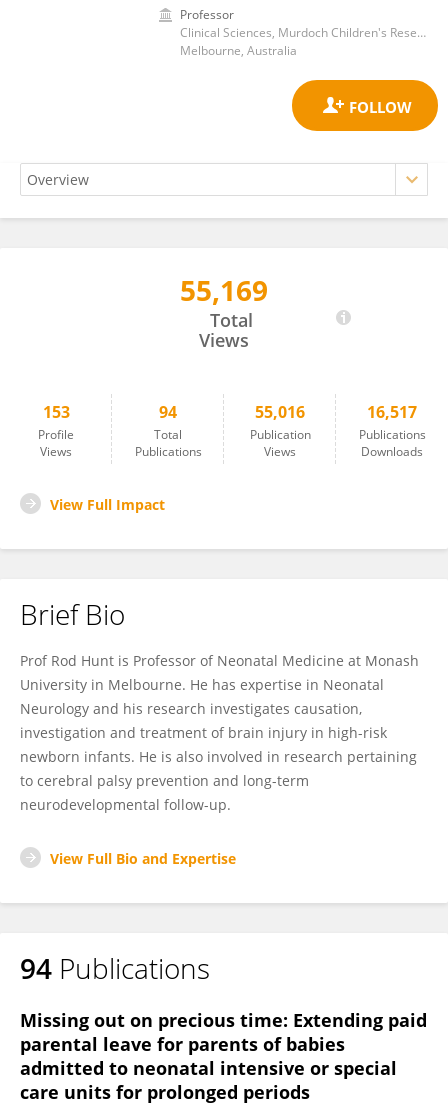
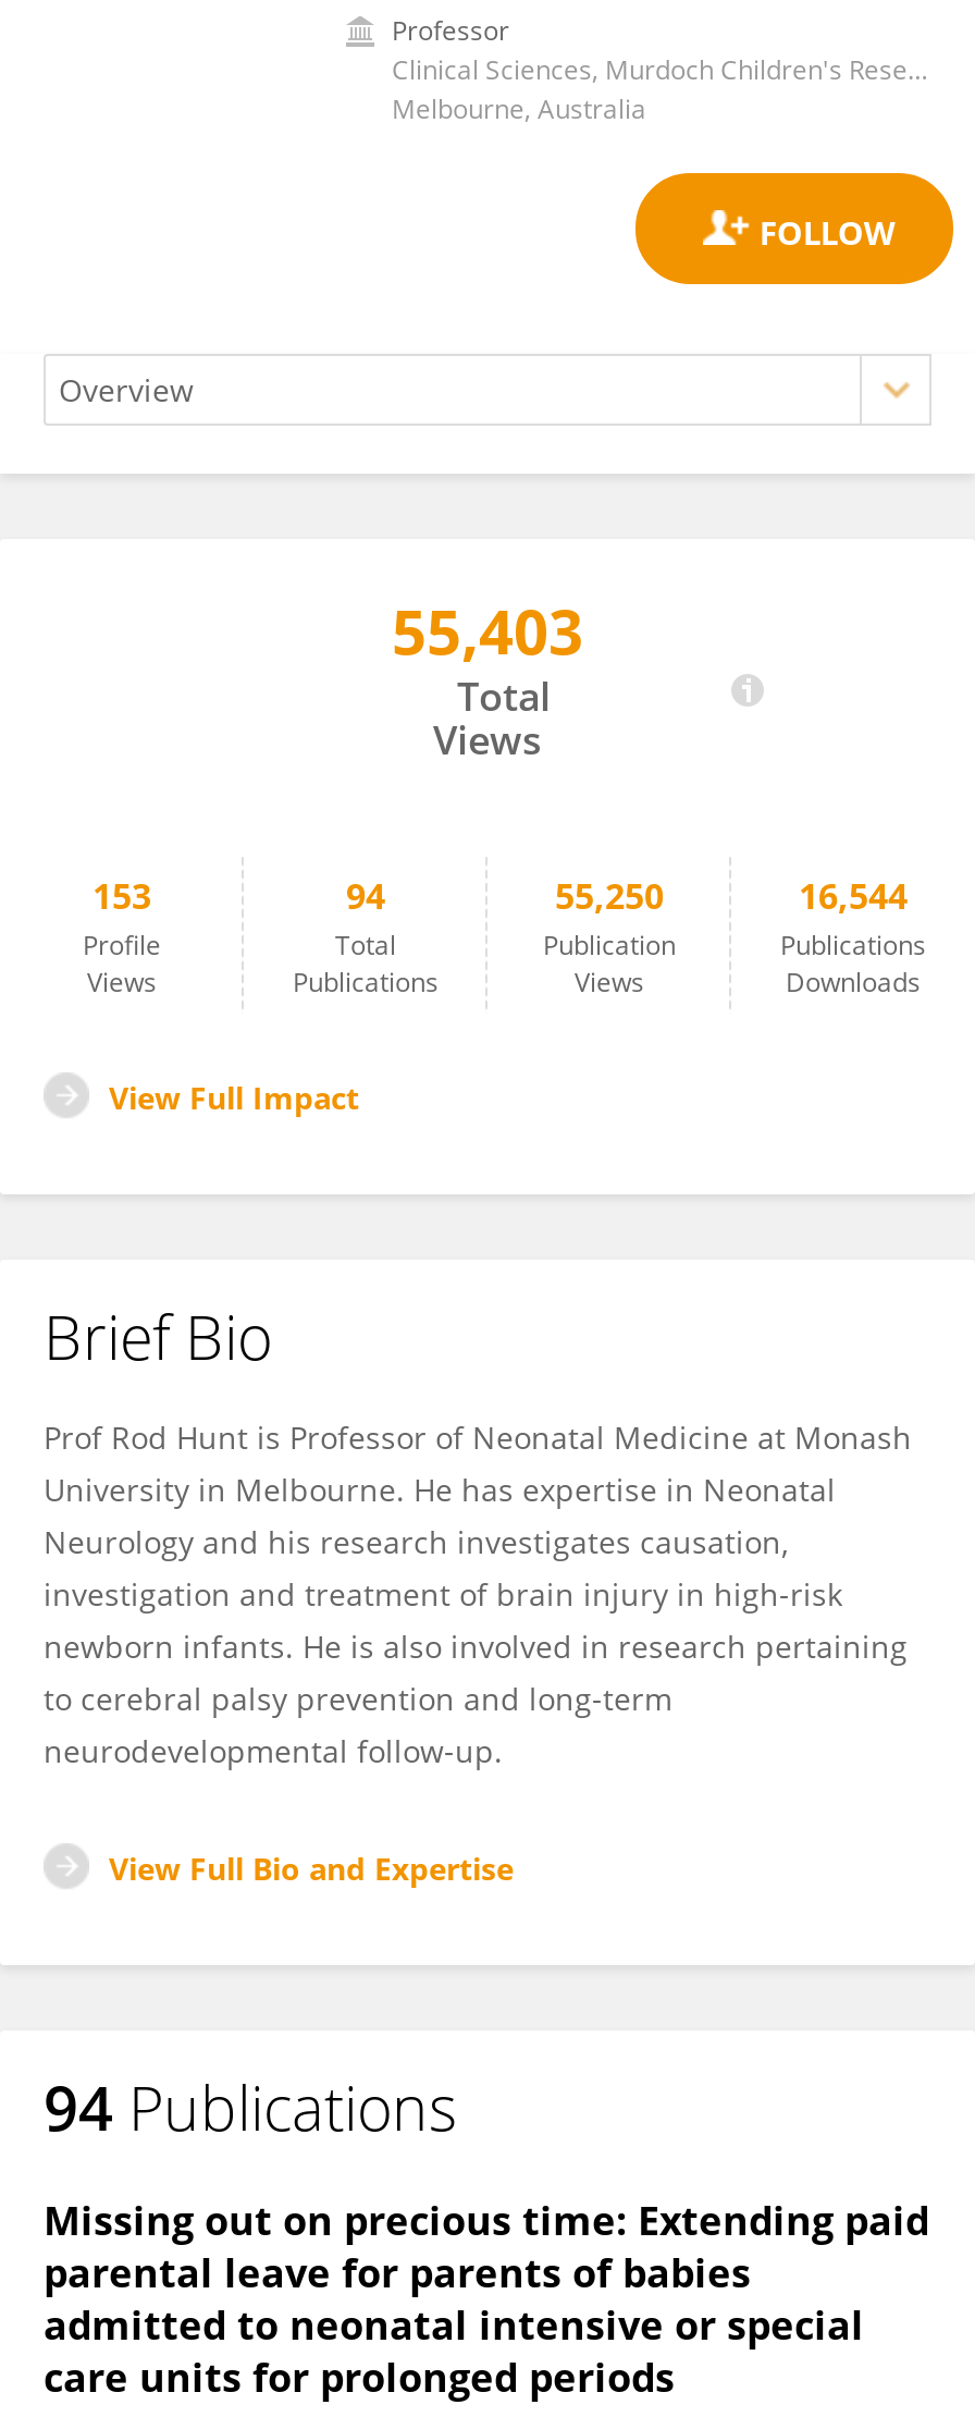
- 55,169
+ 55,403

- 55,016
+ 55,250

- 16,517
+ 16,544
